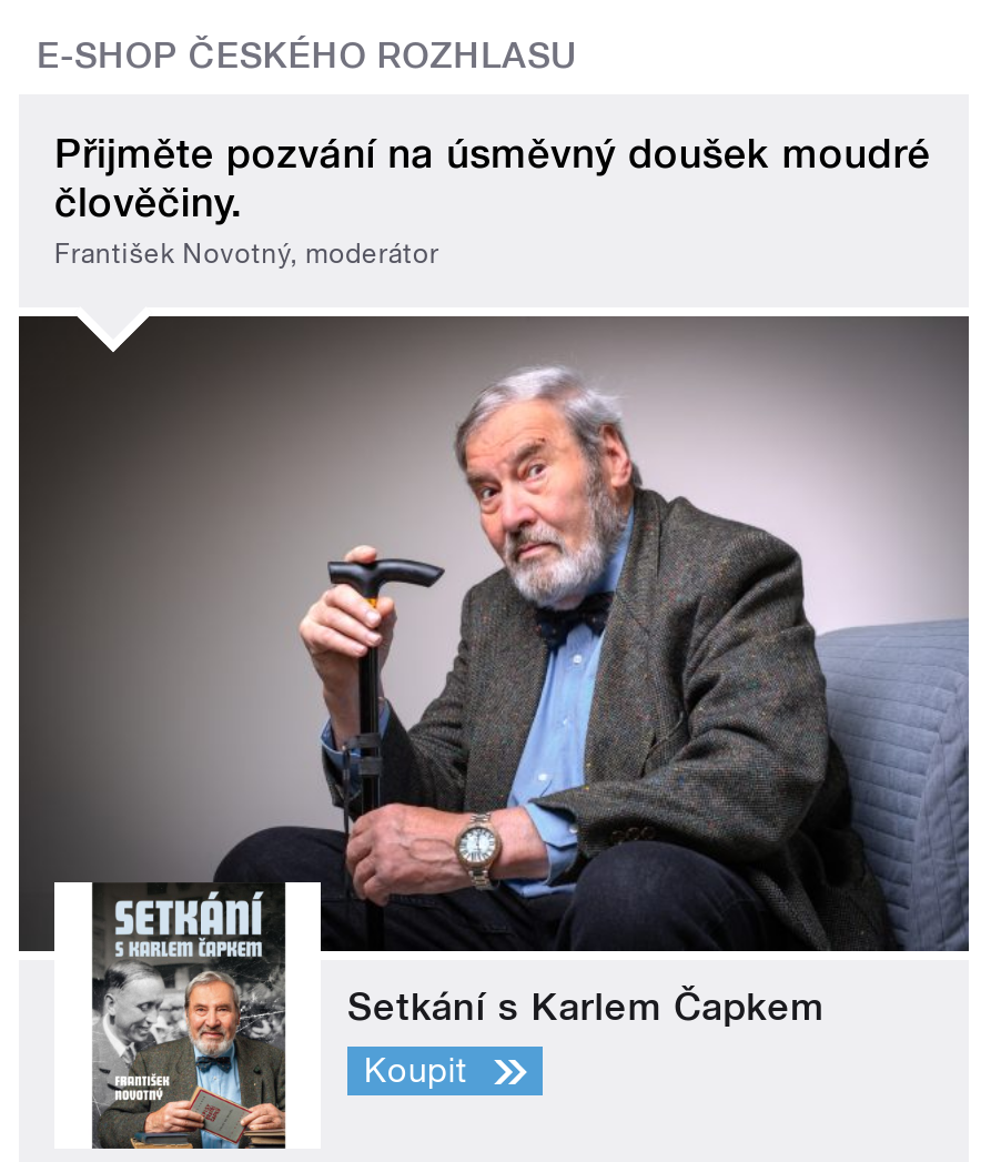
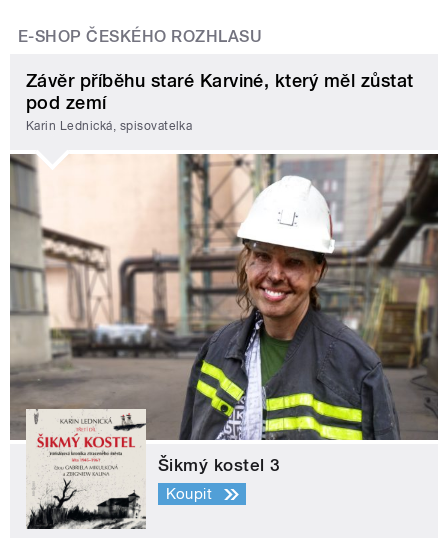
- Přijměte pozvání na úsměvný doušek moudré
- člověčiny.
- František Novotný, moderátor
+ Závěr příběhu staré Karviné, který měl zůstat
+ pod zemí
+ Karin Lednická, spisovatelka

- [image]
- Setkání s Karlem Čapkem
+ [image]
+ Šikmý kostel 3
